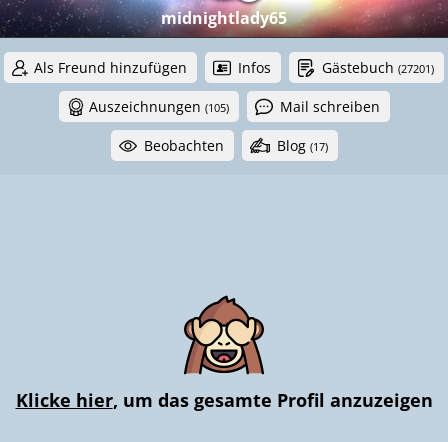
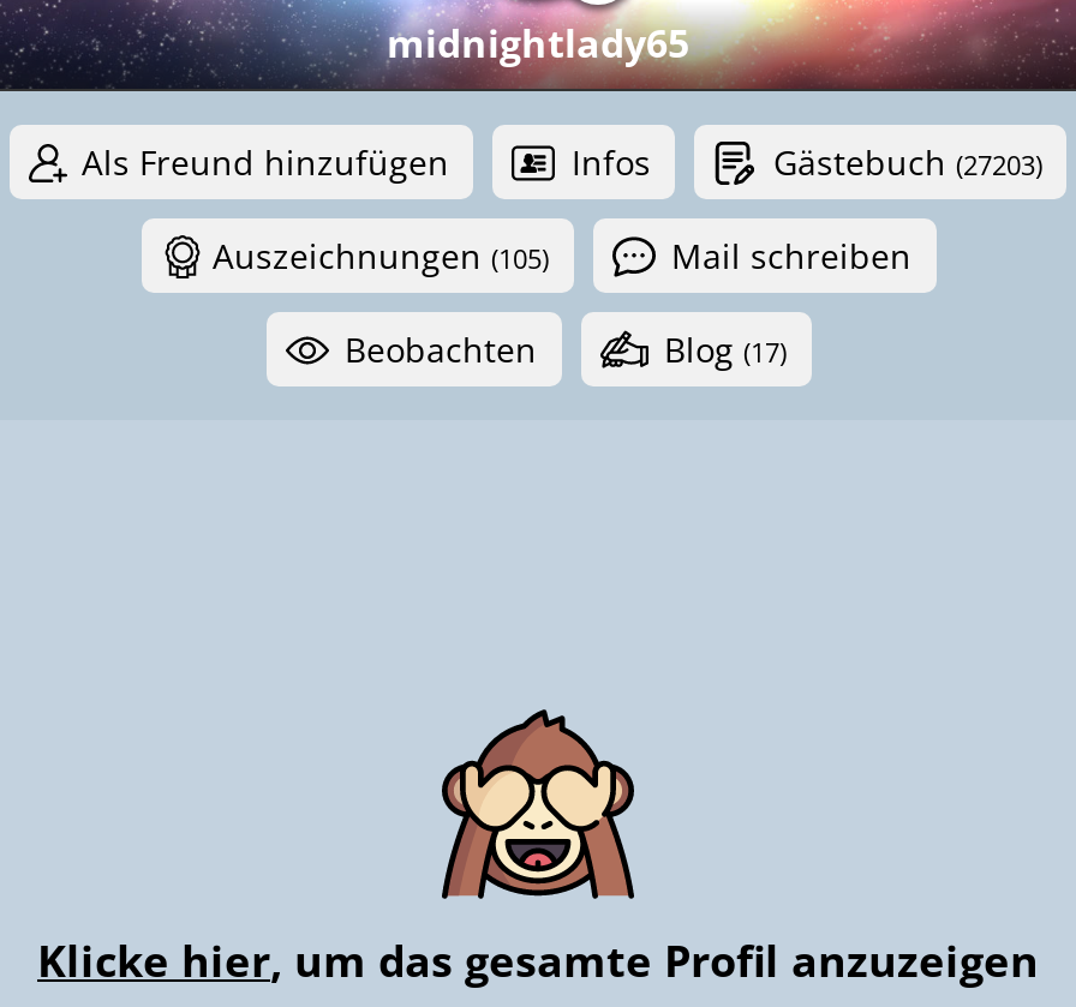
- Gästebuch (27201)
+ Gästebuch (27203)
